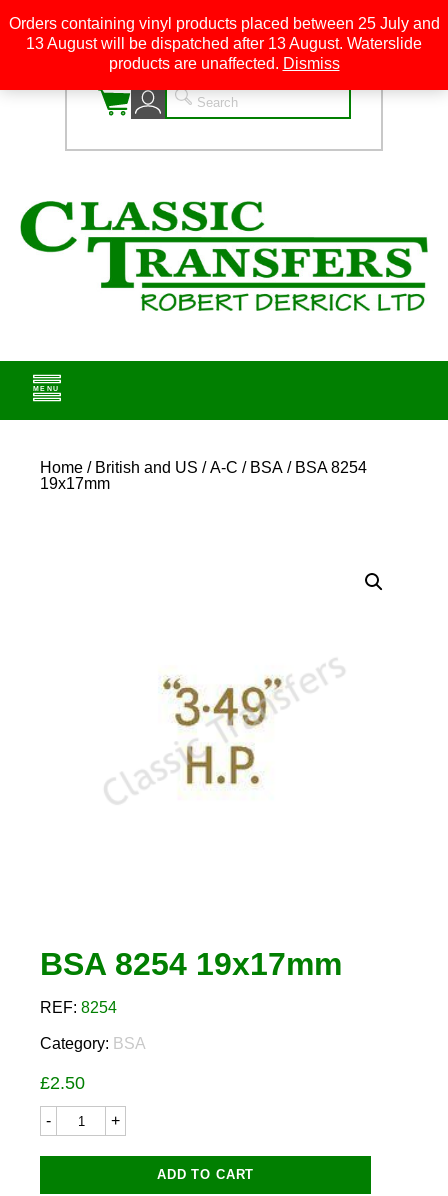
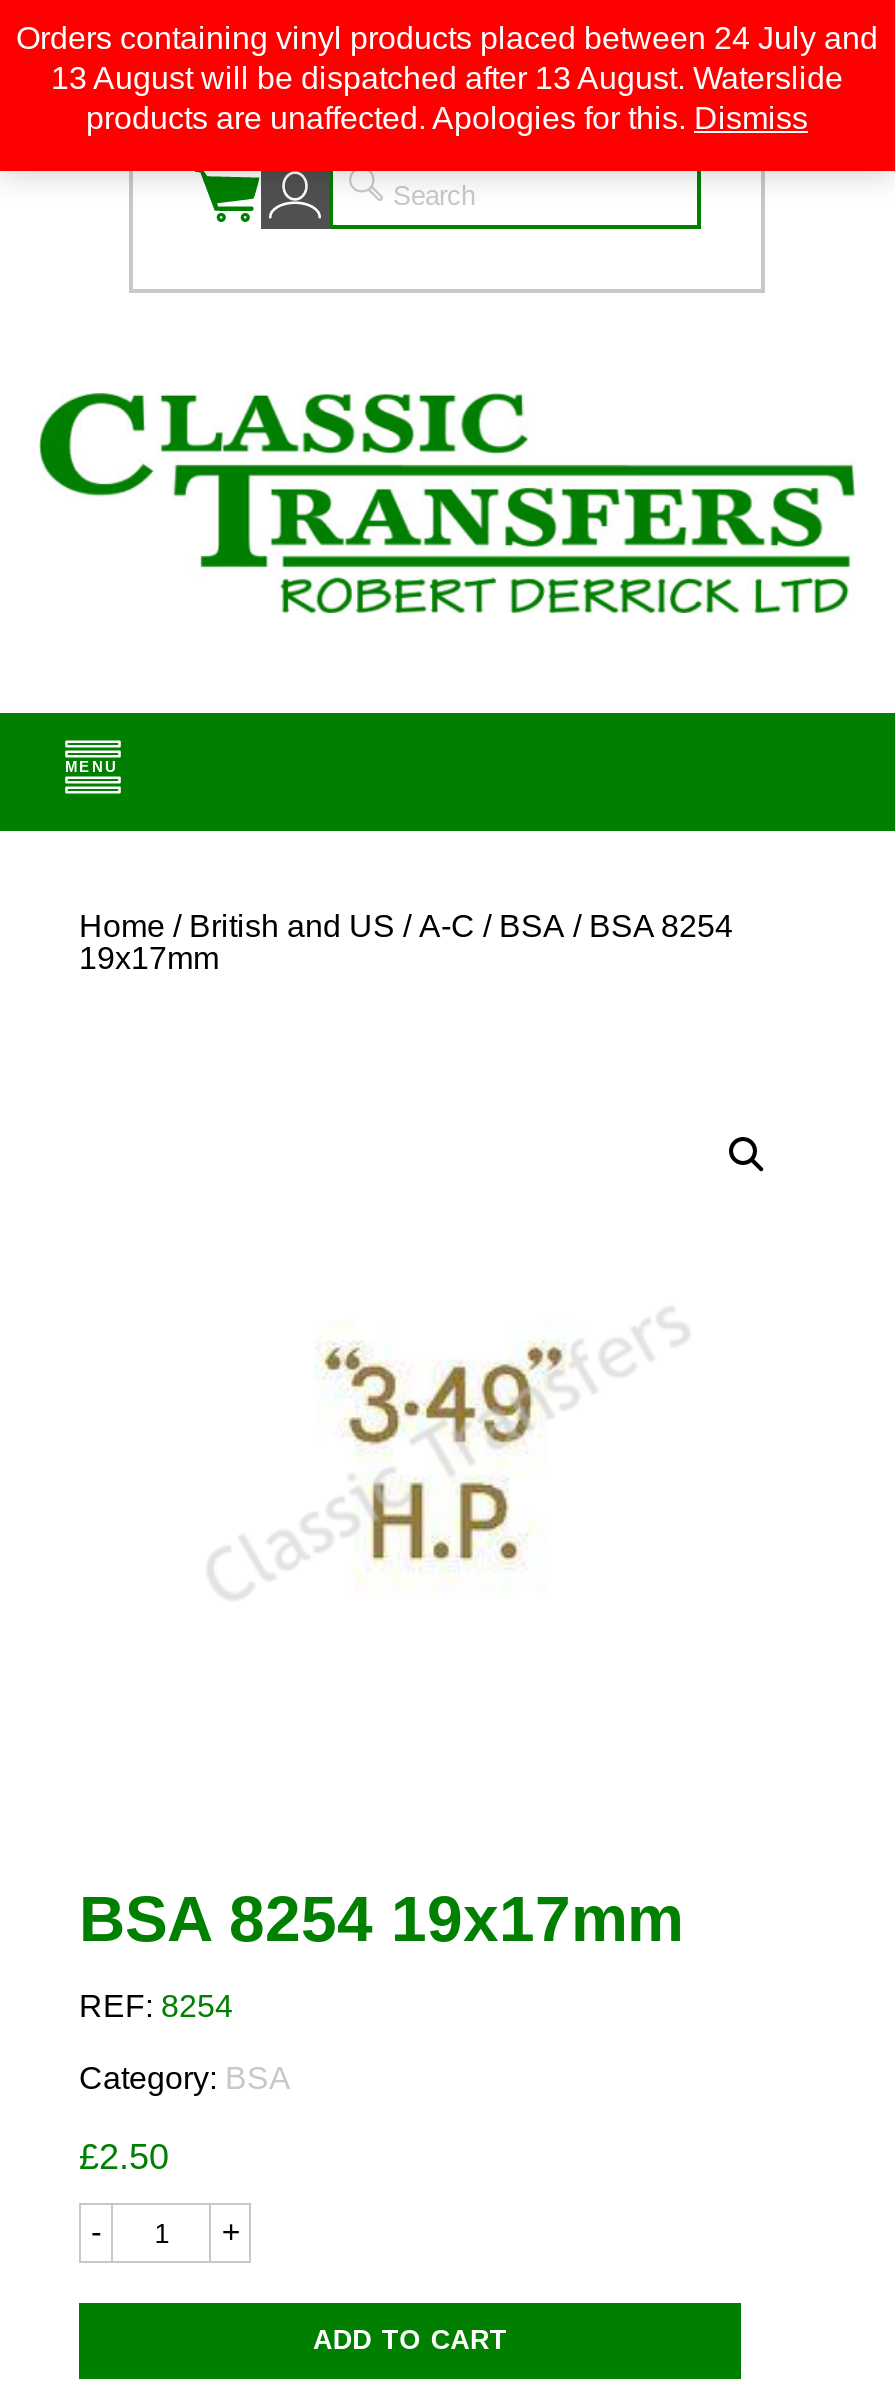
- Orders containing vinyl products placed between 25 July and
+ Orders containing vinyl products placed between 24 July and

- products are unaffected. Dismiss
+ products are unaffected. Apologies for this. Dismiss
